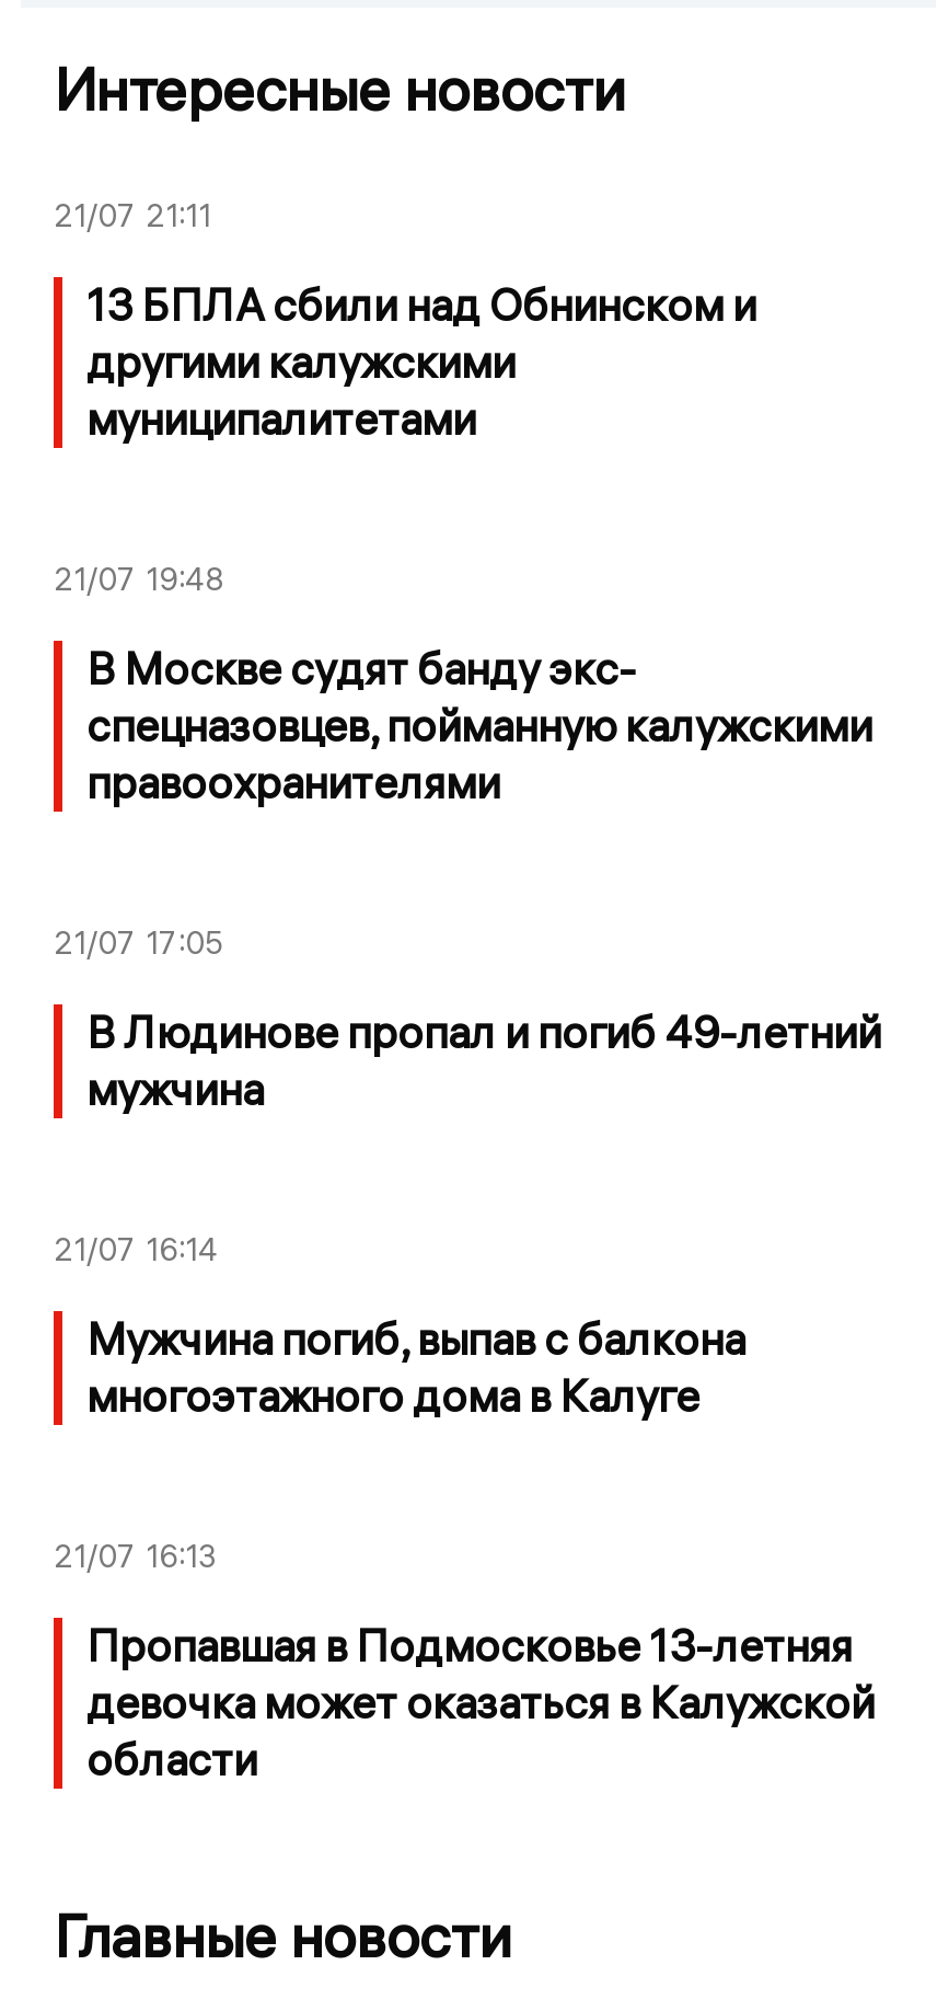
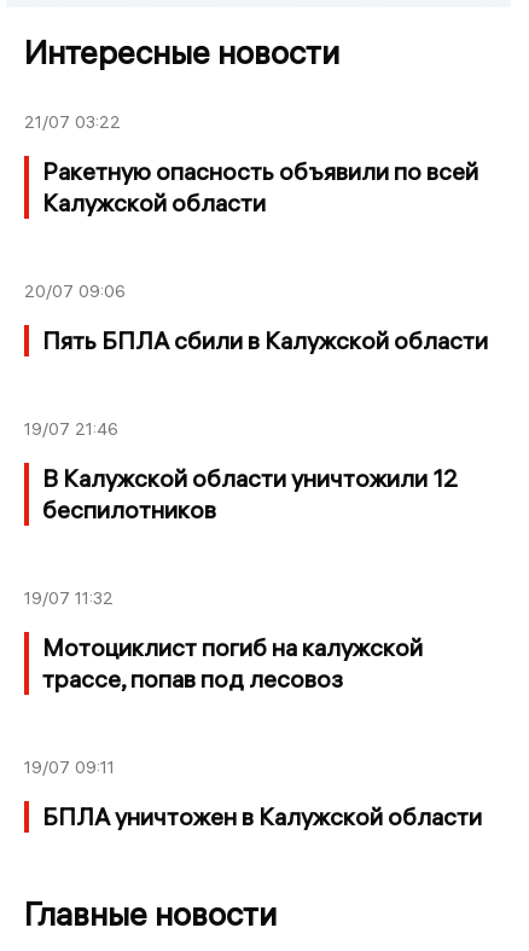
- 21/07 21:11
+ 21/07 03:22

- 13 БПЛА сбили над Обнинском и
- другими калужскими
- муниципалитетами
+ Ракетную опасность объявили по всей
+ Калужской области

- 21/07 19:48
+ 20/07 09:06

- В Москве судят банду экс-
- спецназовцев, пойманную калужскими
- правоохранителями
+ Пять БПЛА сбили в Калужской области

- 21/07 17:05
+ 19/07 21:46

- В Людинове пропал и погиб 49-летний
- мужчина
+ В Калужской области уничтожили 12
+ беспилотников

- 21/07 16:14
+ 19/07 11:32

- Мужчина погиб, выпав с балкона
- многоэтажного дома в Калуге
+ Мотоциклист погиб на калужской
+ трассе, попав под лесовоз

- 21/07 16:13
+ 19/07 09:11

- Пропавшая в Подмосковье 13-летняя
- девочка может оказаться в Калужской
- области
+ БПЛА уничтожен в Калужской области
